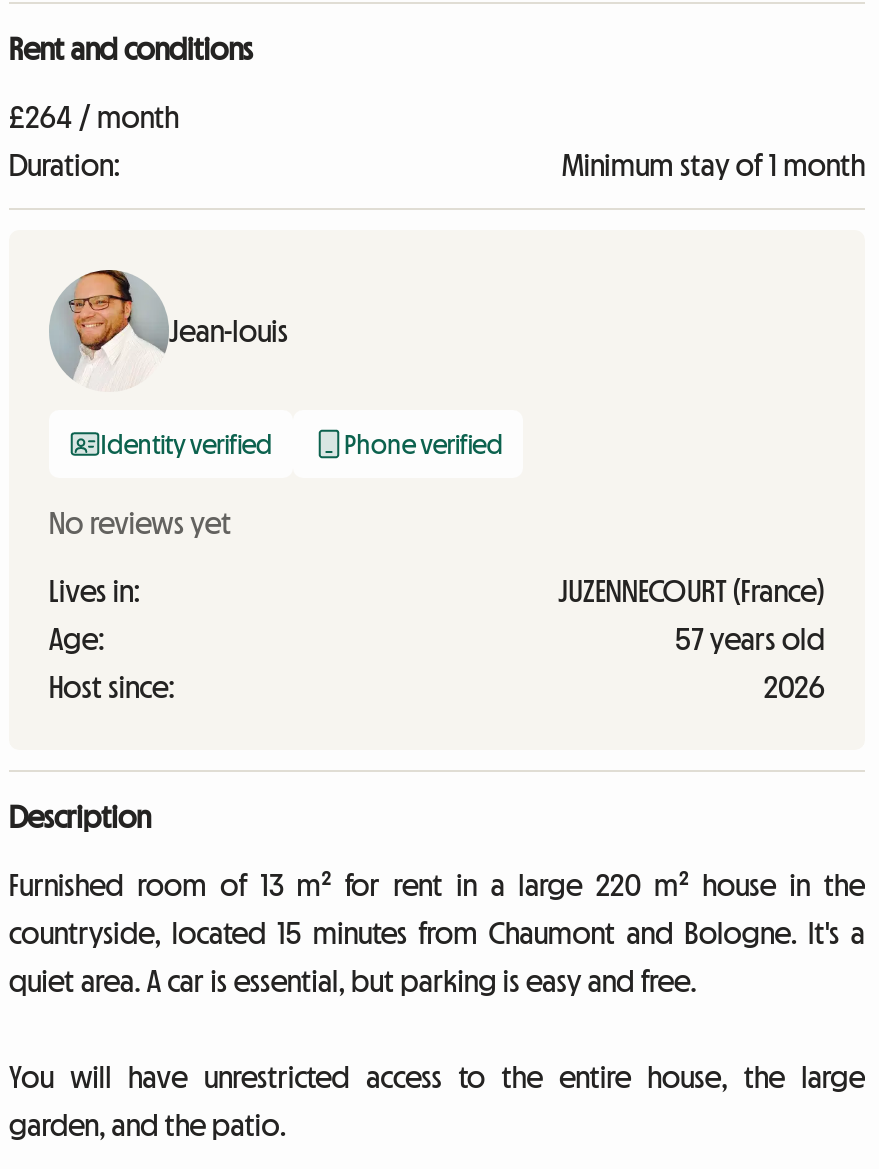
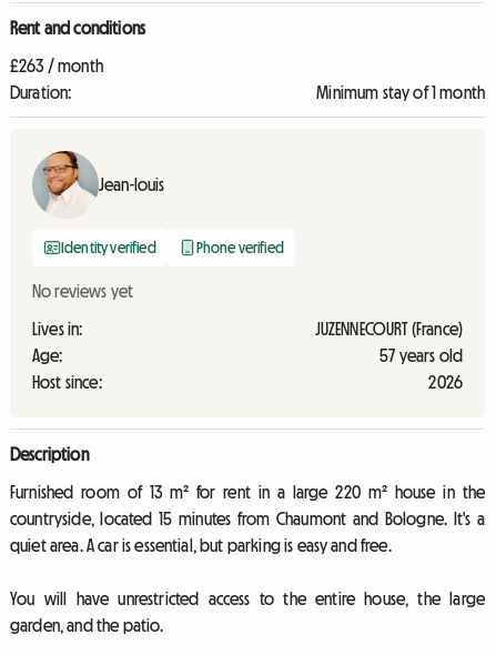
- £264 / month
+ £263 / month
